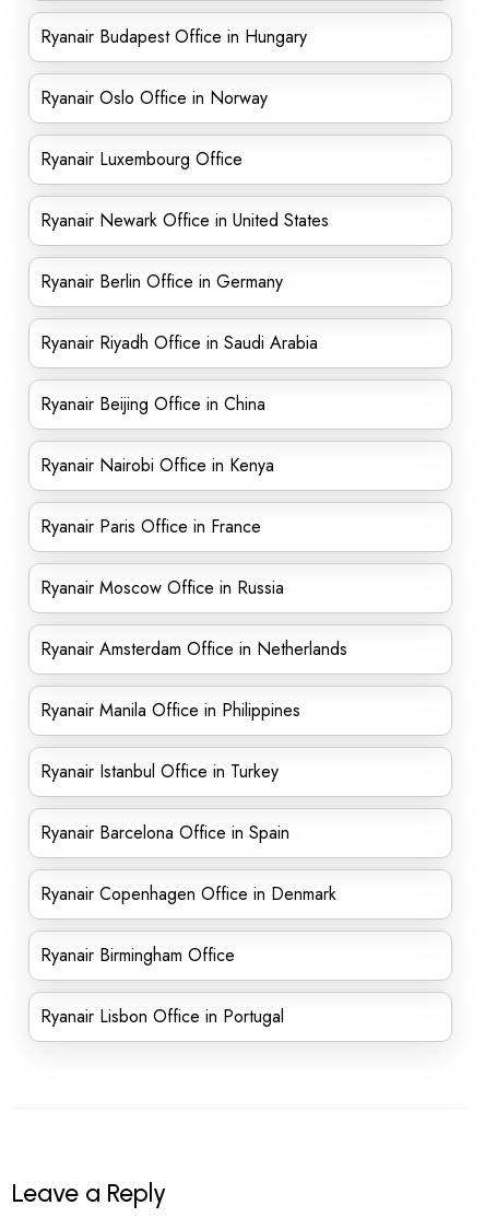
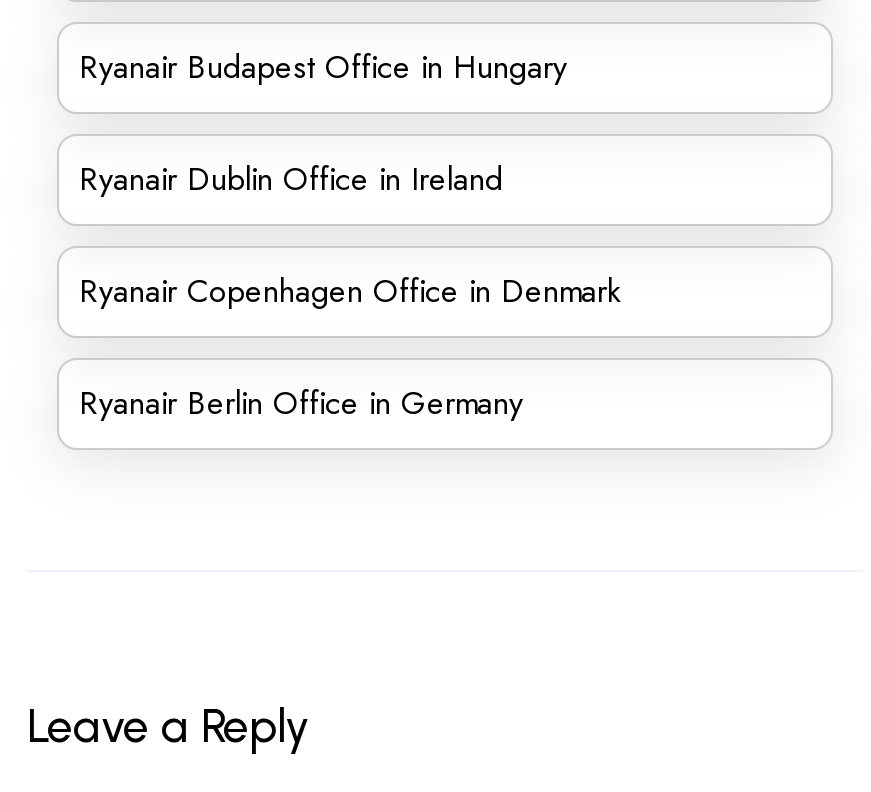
- Ryanair Oslo Office in Norway
- Ryanair Luxembourg Office
- Ryanair Newark Office in United States
+ Ryanair Dublin Office in Ireland

- Ryanair Riyadh Office in Saudi Arabia
- Ryanair Beijing Office in China
- Ryanair Nairobi Office in Kenya
- Ryanair Paris Office in France
- Ryanair Moscow Office in Russia
- Ryanair Amsterdam Office in Netherlands
- Ryanair Manila Office in Philippines
- Ryanair Istanbul Office in Turkey
- Ryanair Barcelona Office in Spain
- Ryanair Birmingham Office
- Ryanair Lisbon Office in Portugal

moved up: Ryanair Copenhagen Office in Denmark
